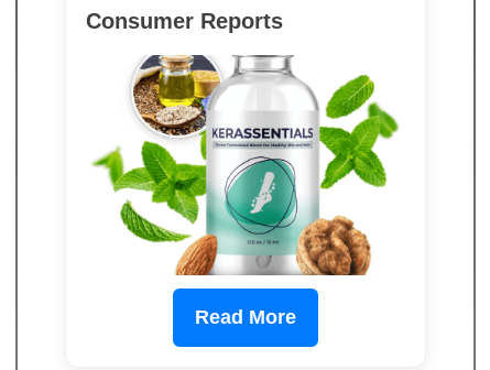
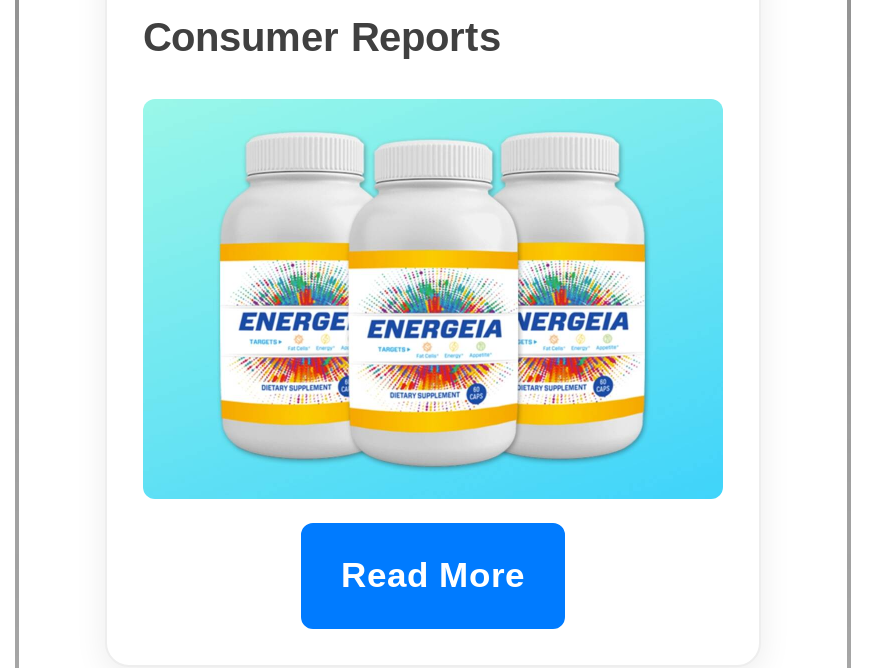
- [image]
+ [image]
